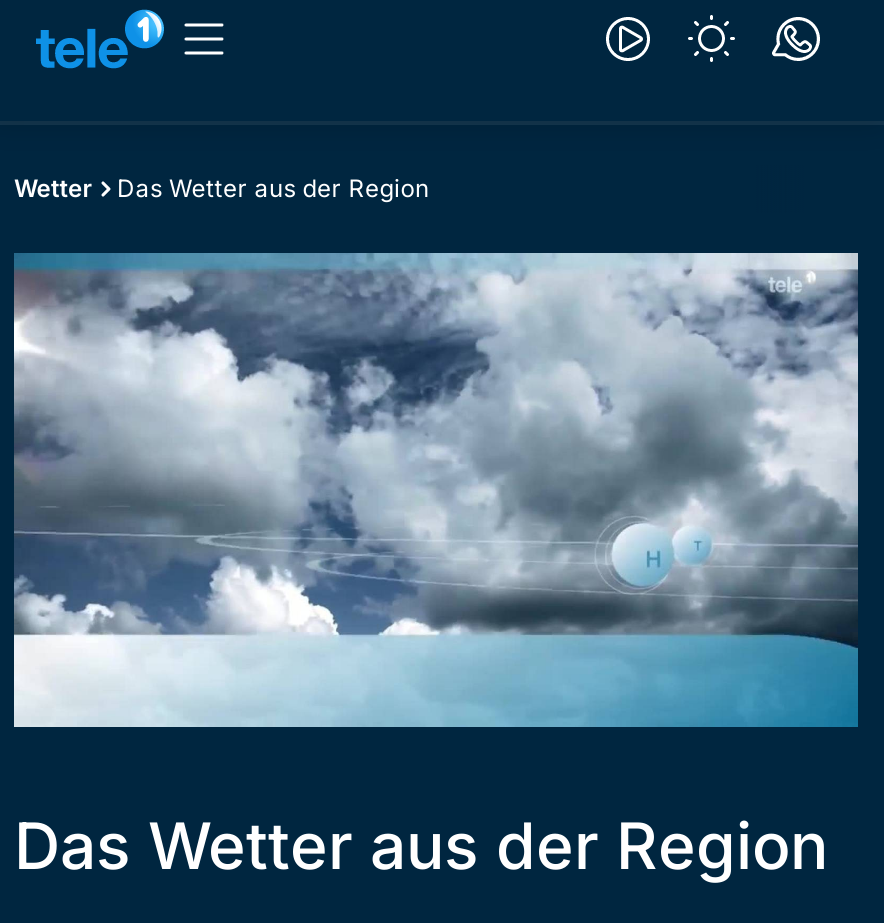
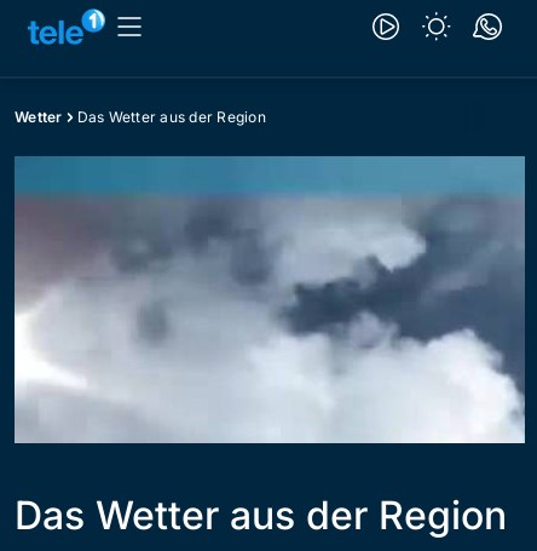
- [image]
+ [image]
